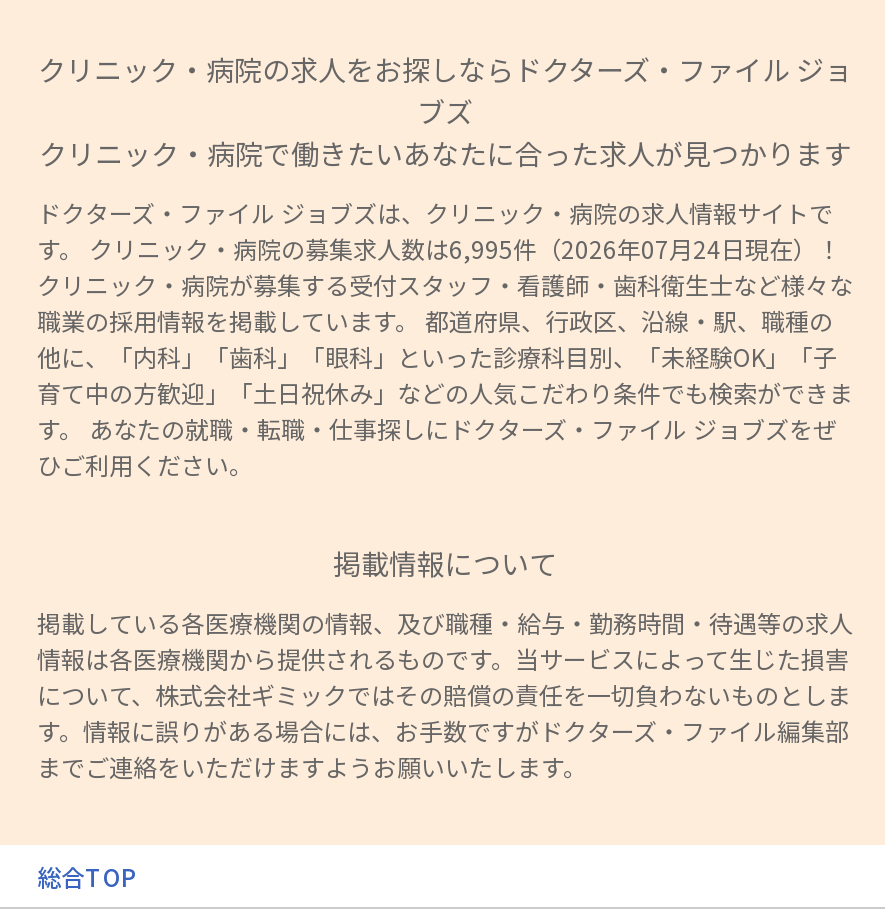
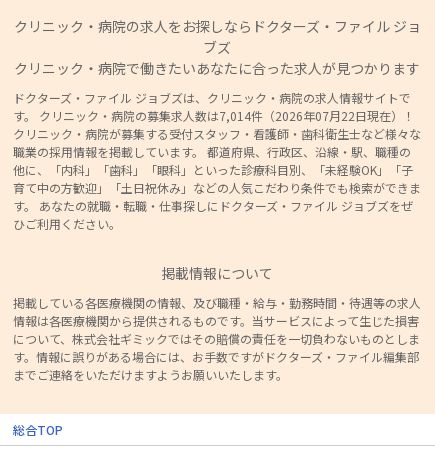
- す。 クリニック・病院の募集求人数は6,995件（2026年07月24日現在）！
+ す。 クリニック・病院の募集求人数は7,014件（2026年07月22日現在）！
